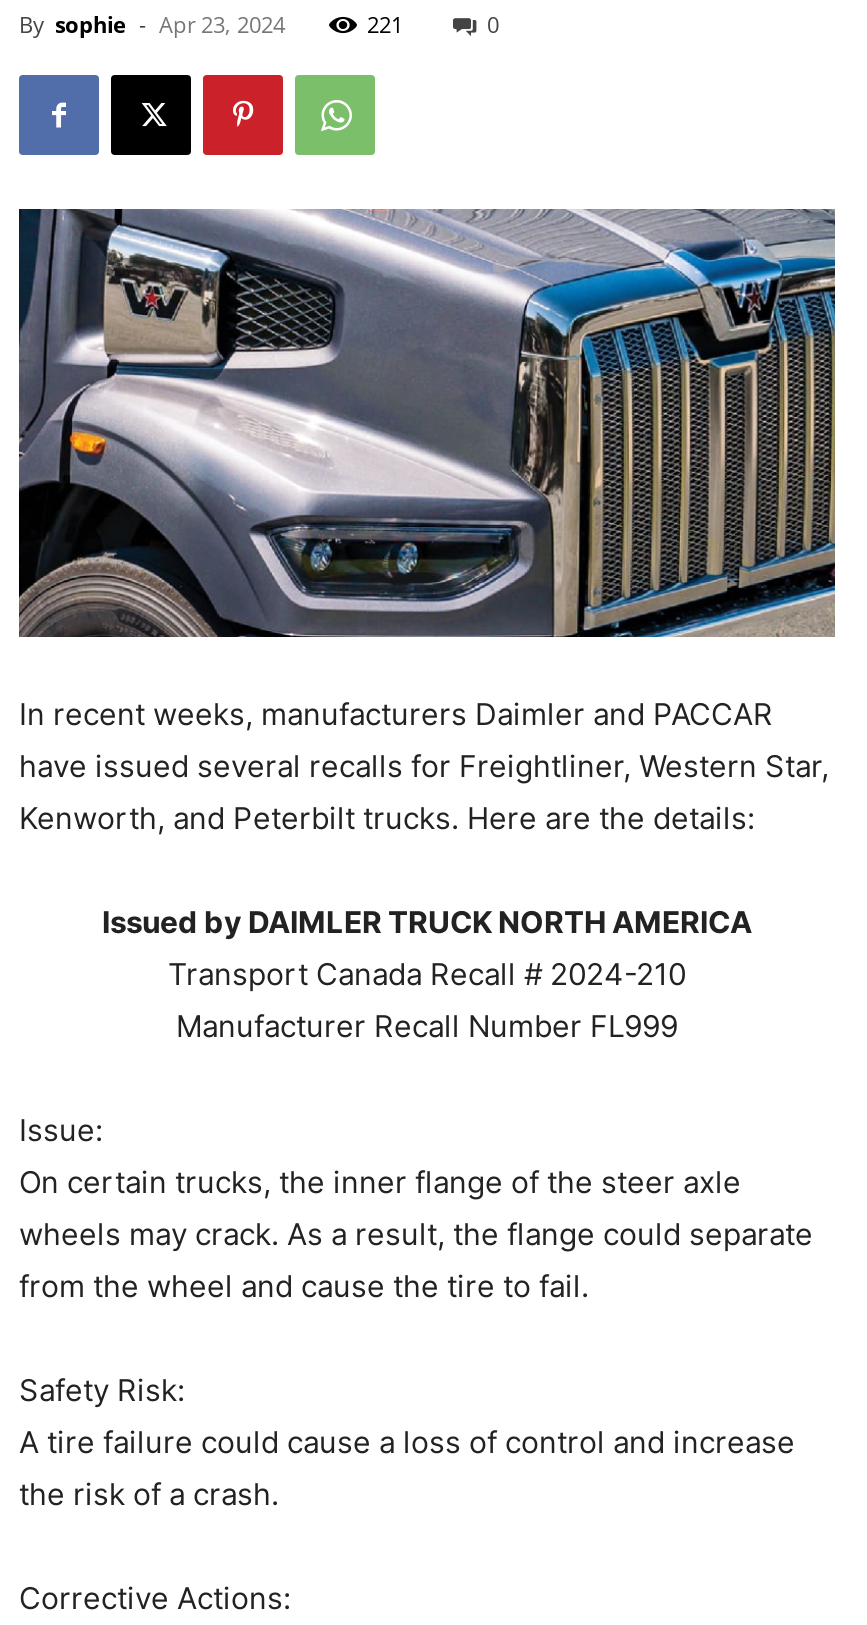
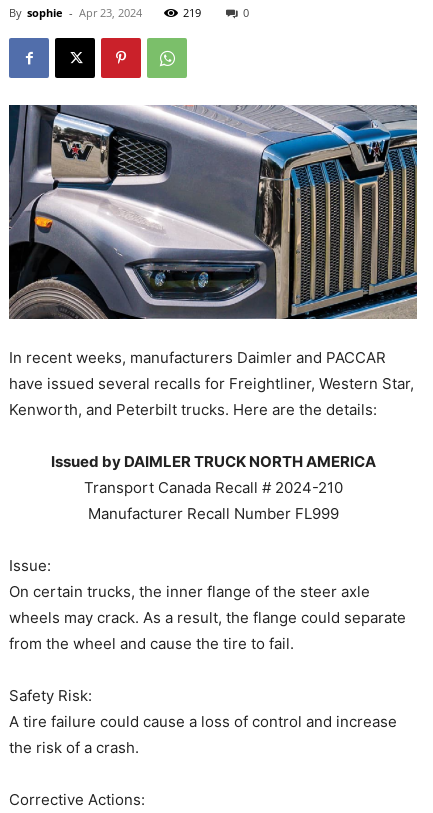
- 221
+ 219
